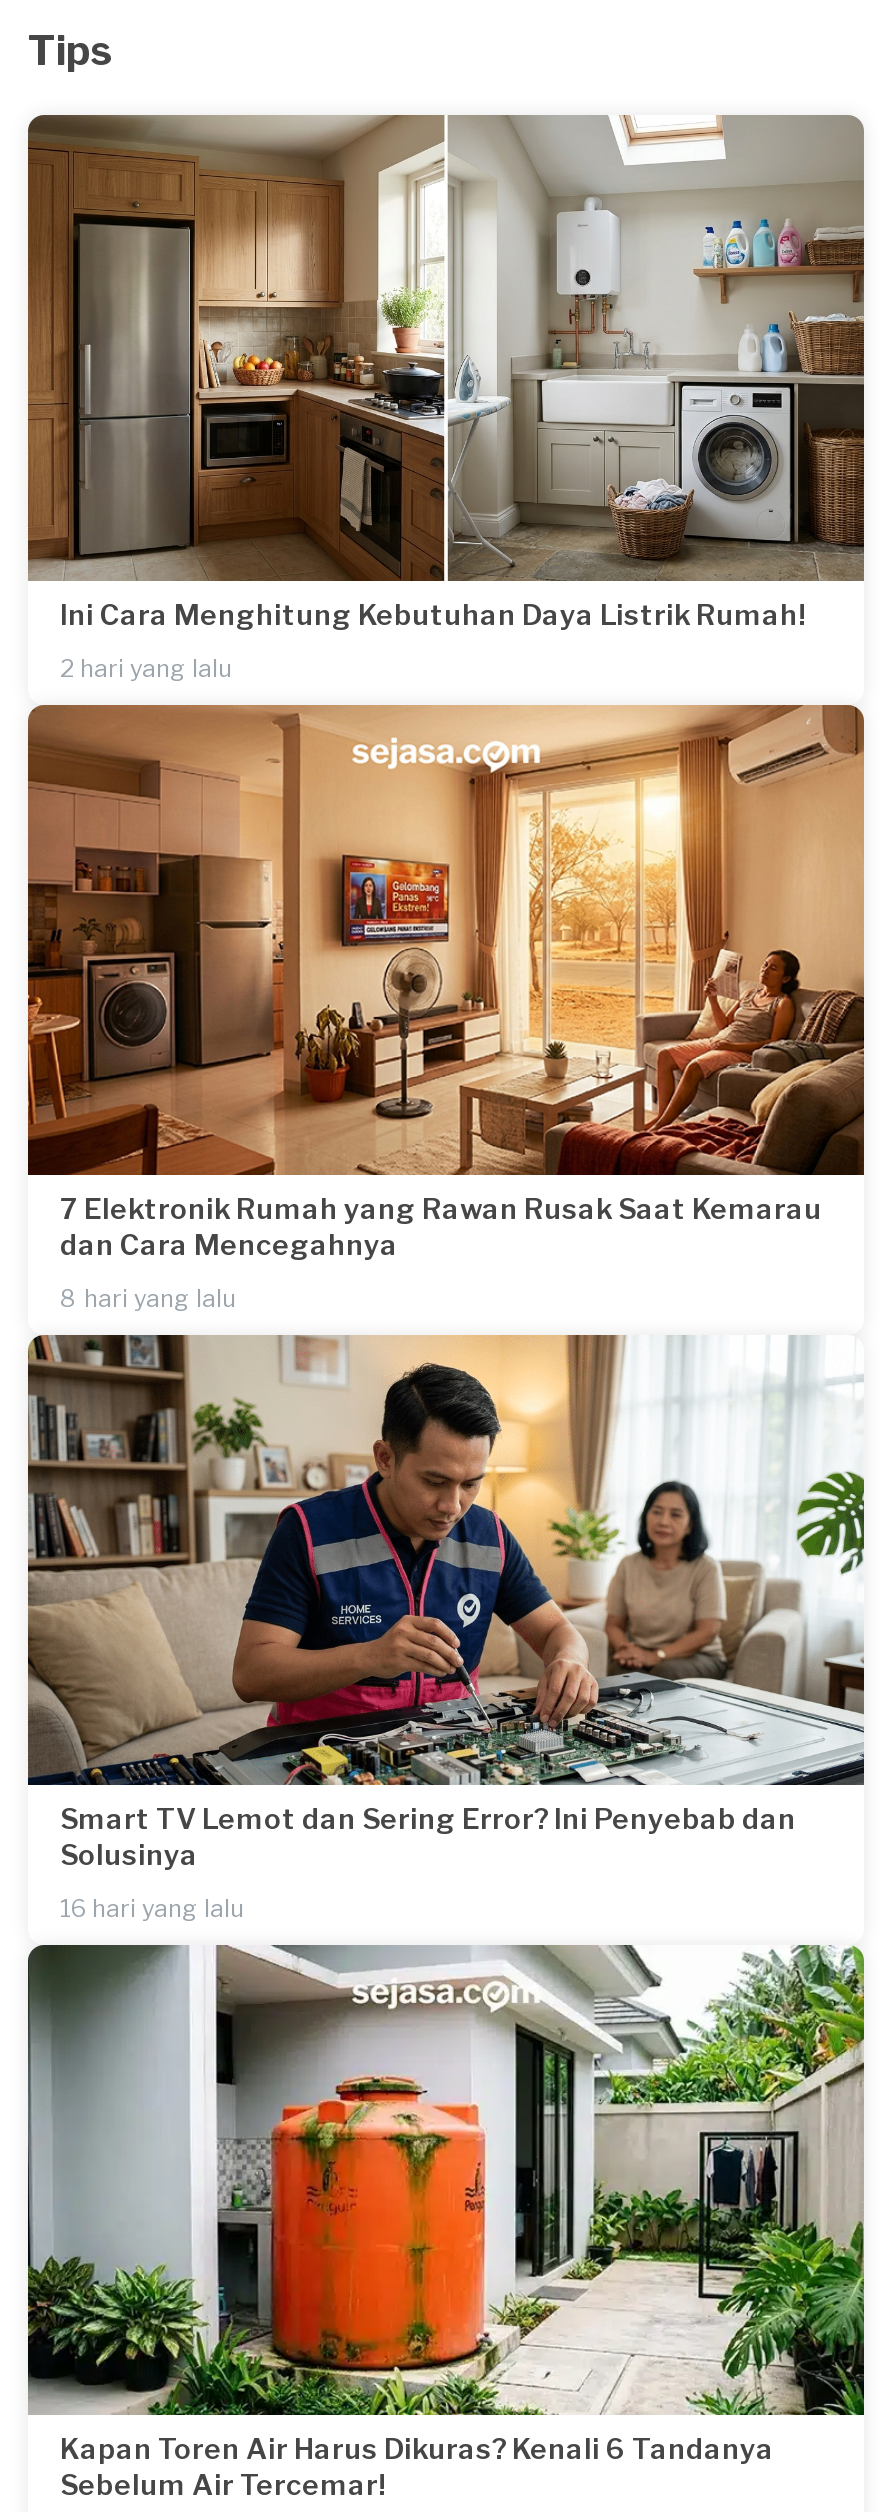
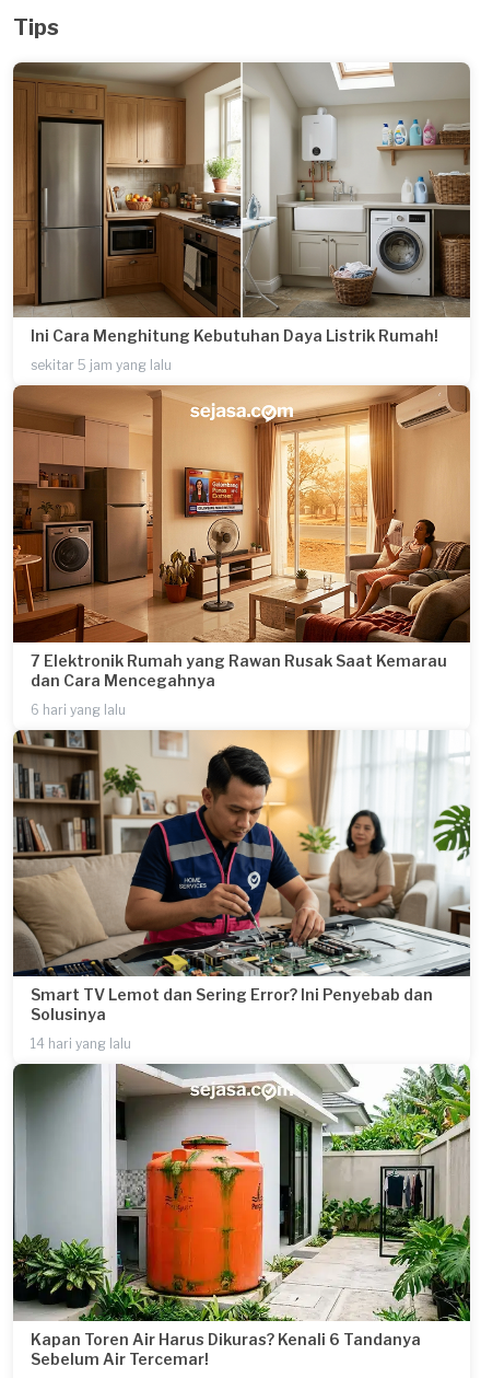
- 2 hari yang lalu
+ sekitar 5 jam yang lalu

- 8 hari yang lalu
+ 6 hari yang lalu

- 16 hari yang lalu
+ 14 hari yang lalu
